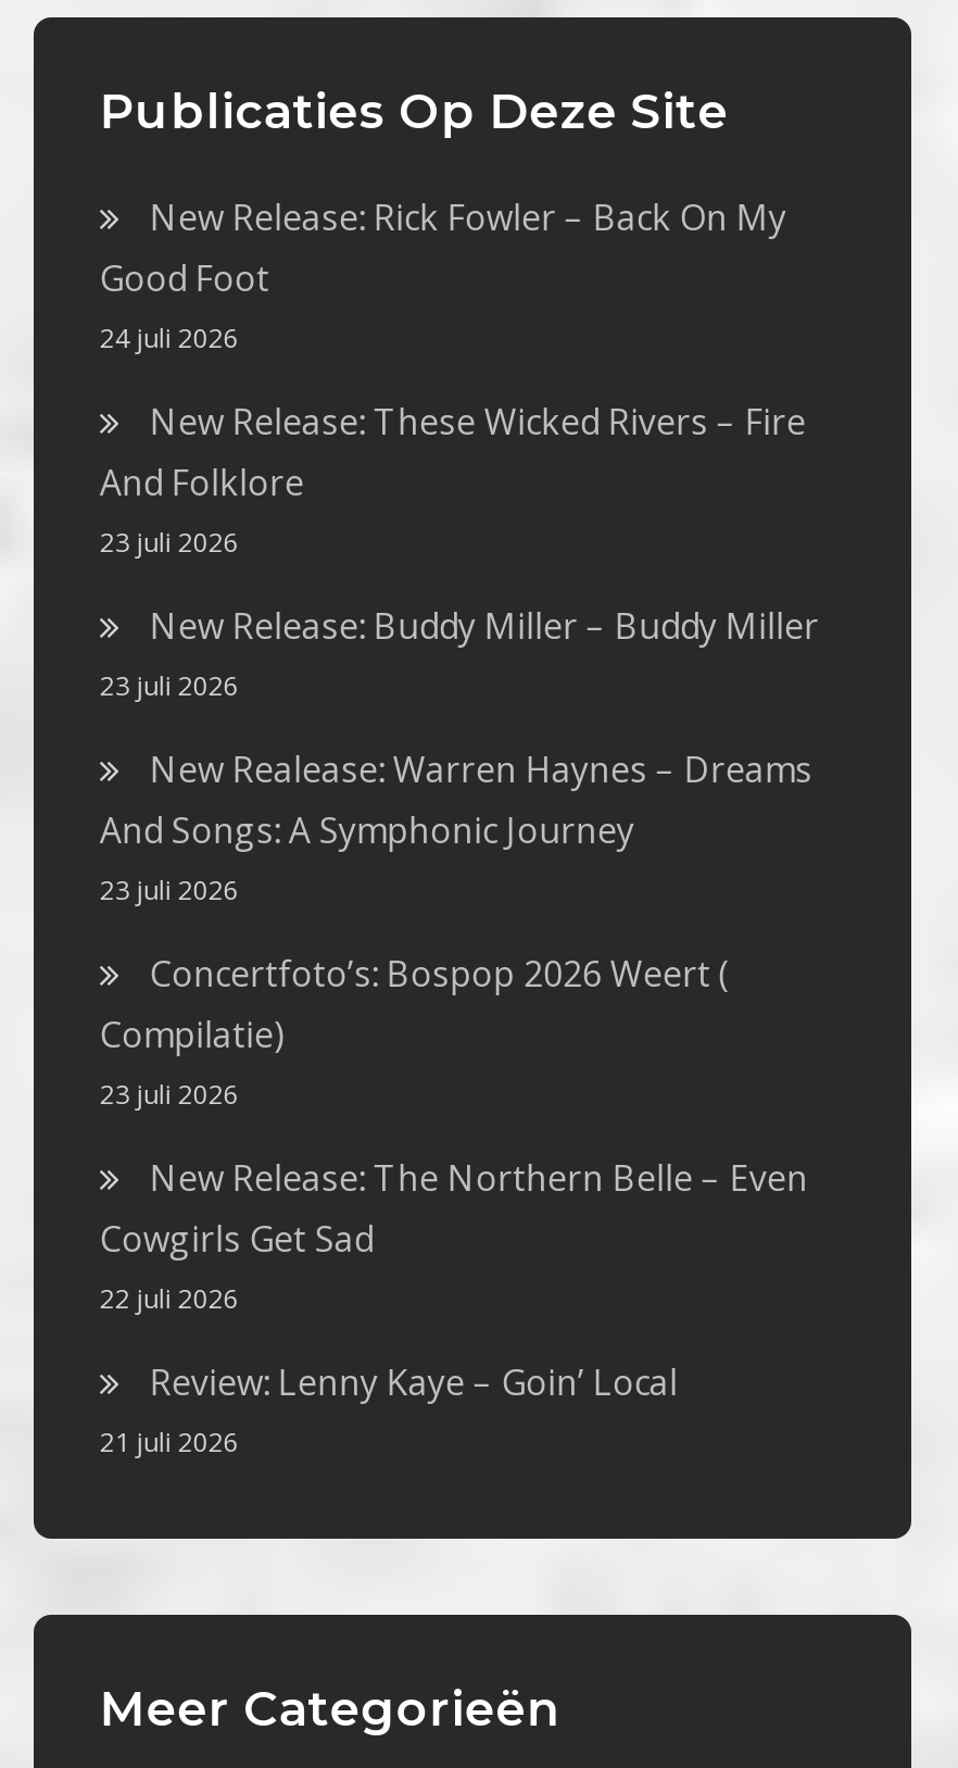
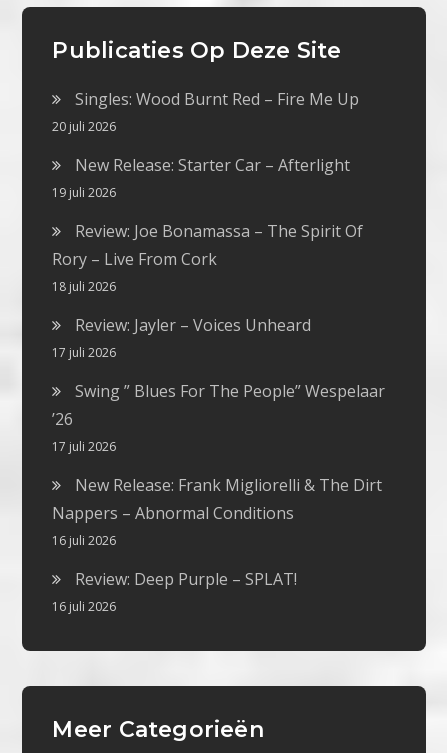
- New Release: Rick Fowler – Back On My
- Good Foot
- 24 juli 2026
+ Singles: Wood Burnt Red – Fire Me Up
+ 20 juli 2026

- New Release: These Wicked Rivers – Fire
- And Folklore
- 23 juli 2026
+ New Release: Starter Car – Afterlight
+ 19 juli 2026

- New Release: Buddy Miller – Buddy Miller
- 23 juli 2026
+ Review: Joe Bonamassa – The Spirit Of
+ Rory – Live From Cork
+ 18 juli 2026

- New Realease: Warren Haynes – Dreams
- And Songs: A Symphonic Journey
- 23 juli 2026
+ Review: Jayler – Voices Unheard
+ 17 juli 2026

- Concertfoto’s: Bospop 2026 Weert (
- Compilatie)
- 23 juli 2026
+ Swing ” Blues For The People” Wespelaar
+ ’26
+ 17 juli 2026

- New Release: The Northern Belle – Even
- Cowgirls Get Sad
- 22 juli 2026
+ New Release: Frank Migliorelli & The Dirt
+ Nappers – Abnormal Conditions
+ 16 juli 2026

- Review: Lenny Kaye – Goin’ Local
- 21 juli 2026
+ Review: Deep Purple – SPLAT!
+ 16 juli 2026
